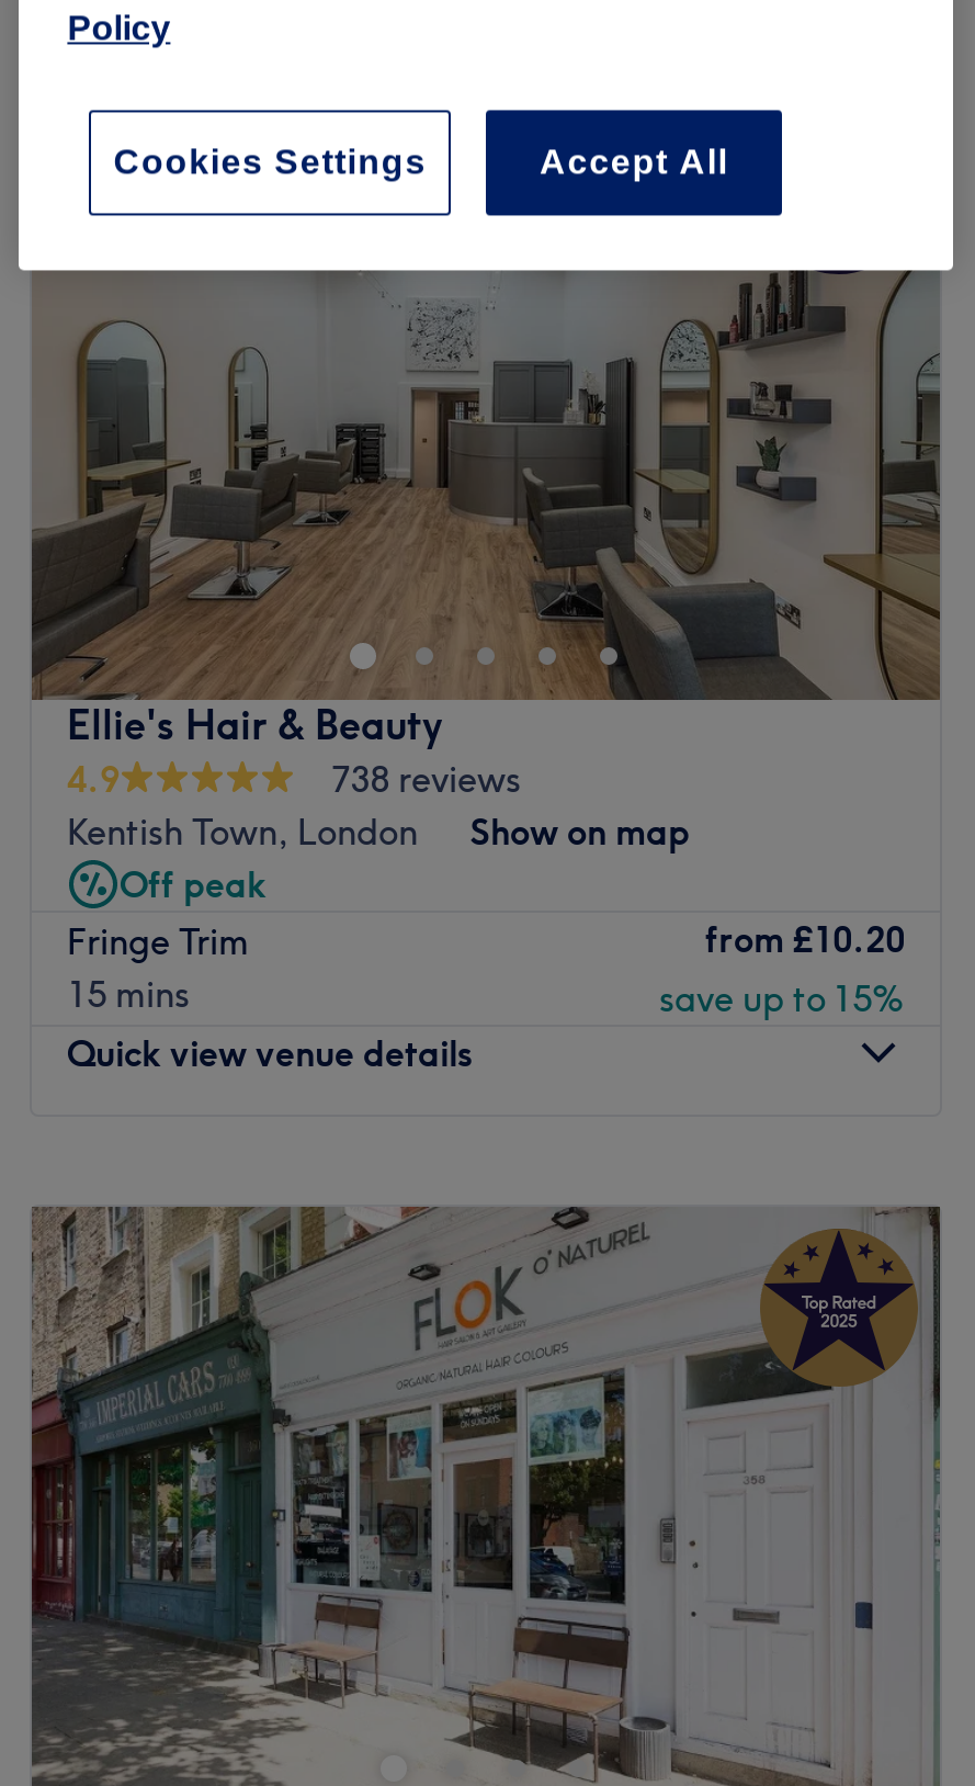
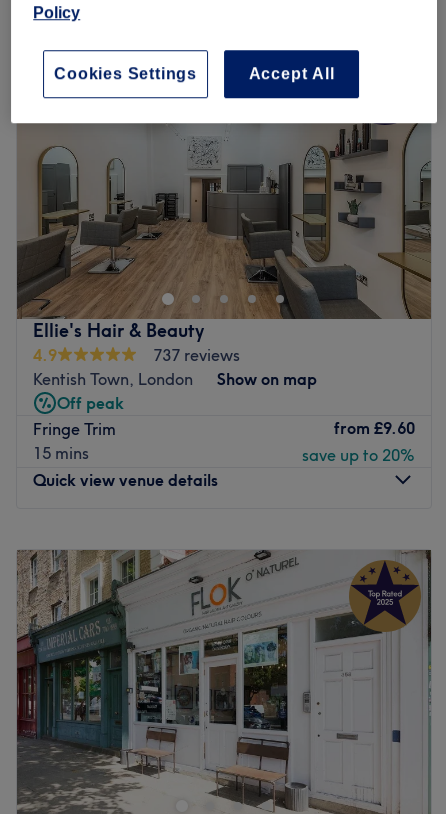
- 738 reviews
+ 737 reviews

- from £10.20
+ from £9.60

- save up to 15%
+ save up to 20%
